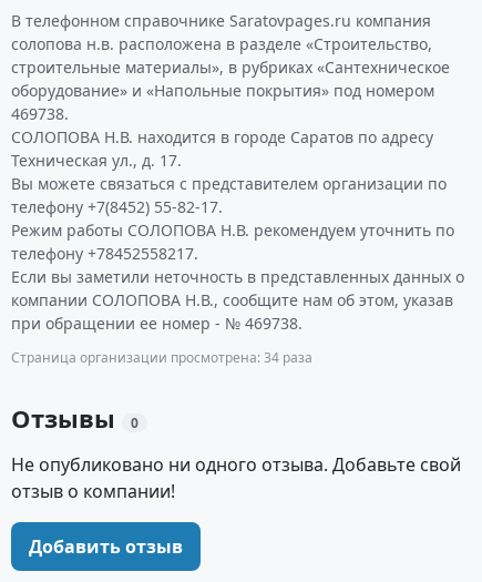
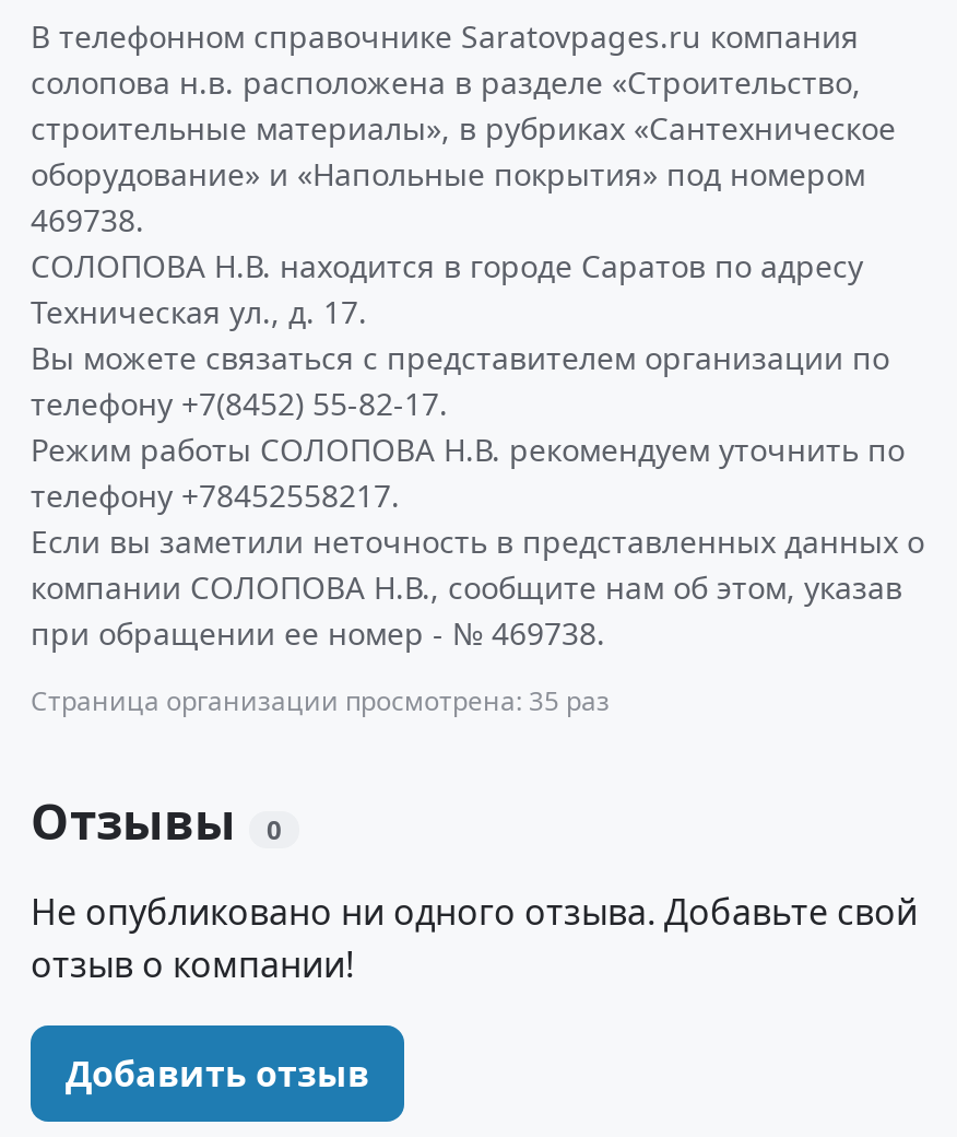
- Страница организации просмотрена: 34 раза
+ Страница организации просмотрена: 35 раз
